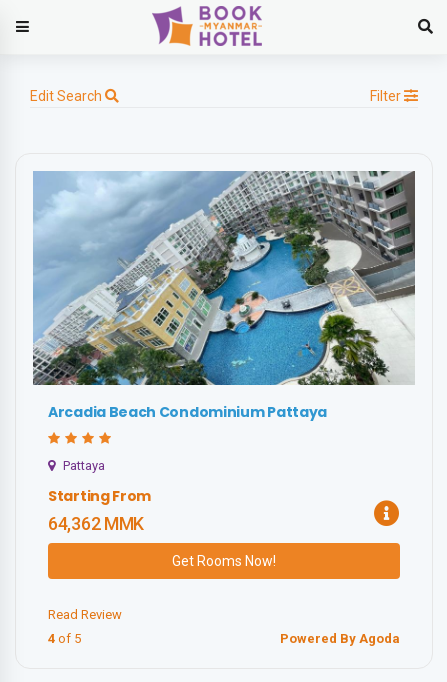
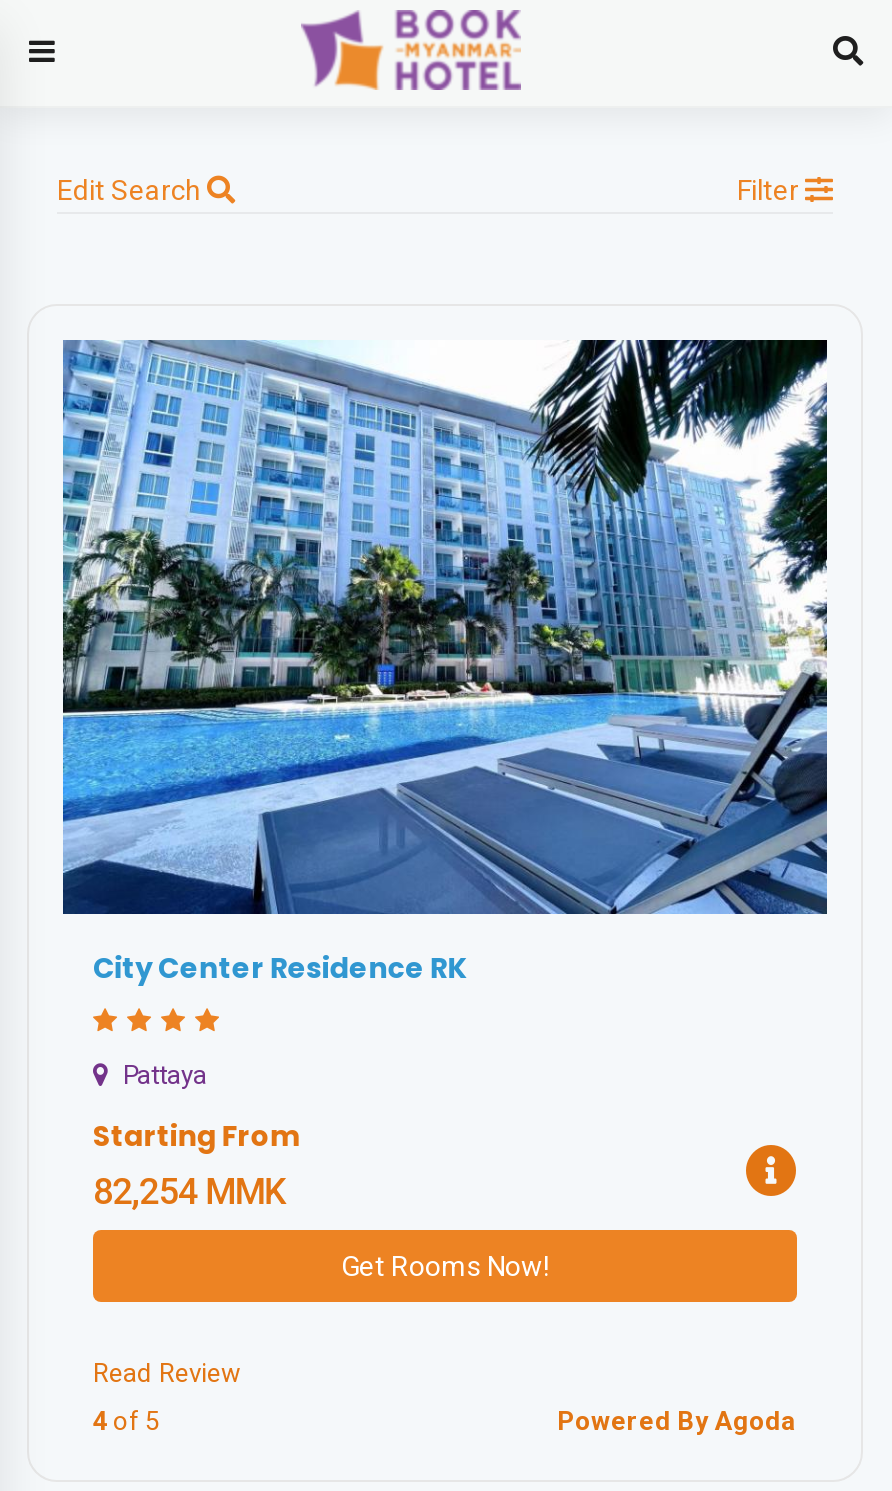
- [image]
- Arcadia Beach Condominium Pattaya
+ [image]
+ City Center Residence RK

- 64,362 MMK
+ 82,254 MMK
